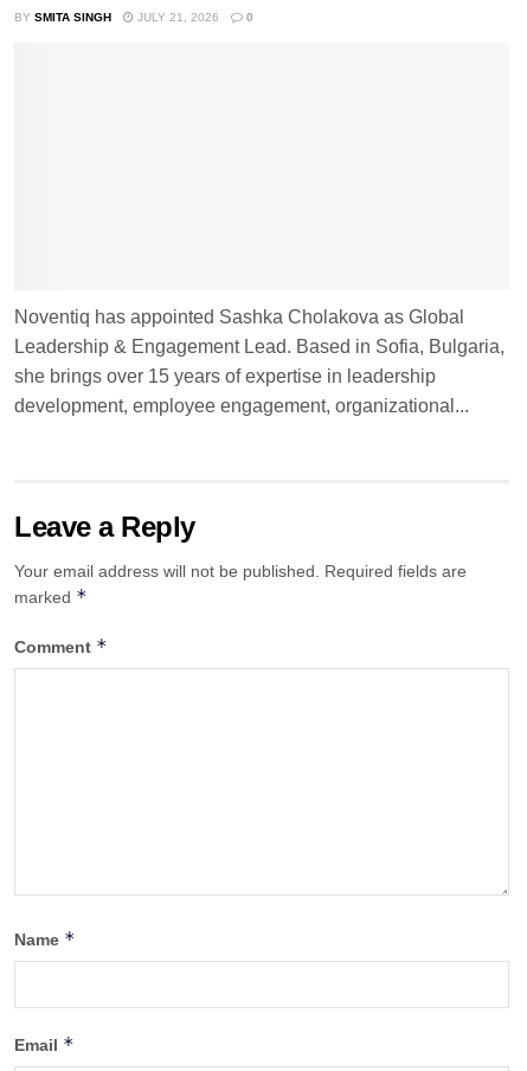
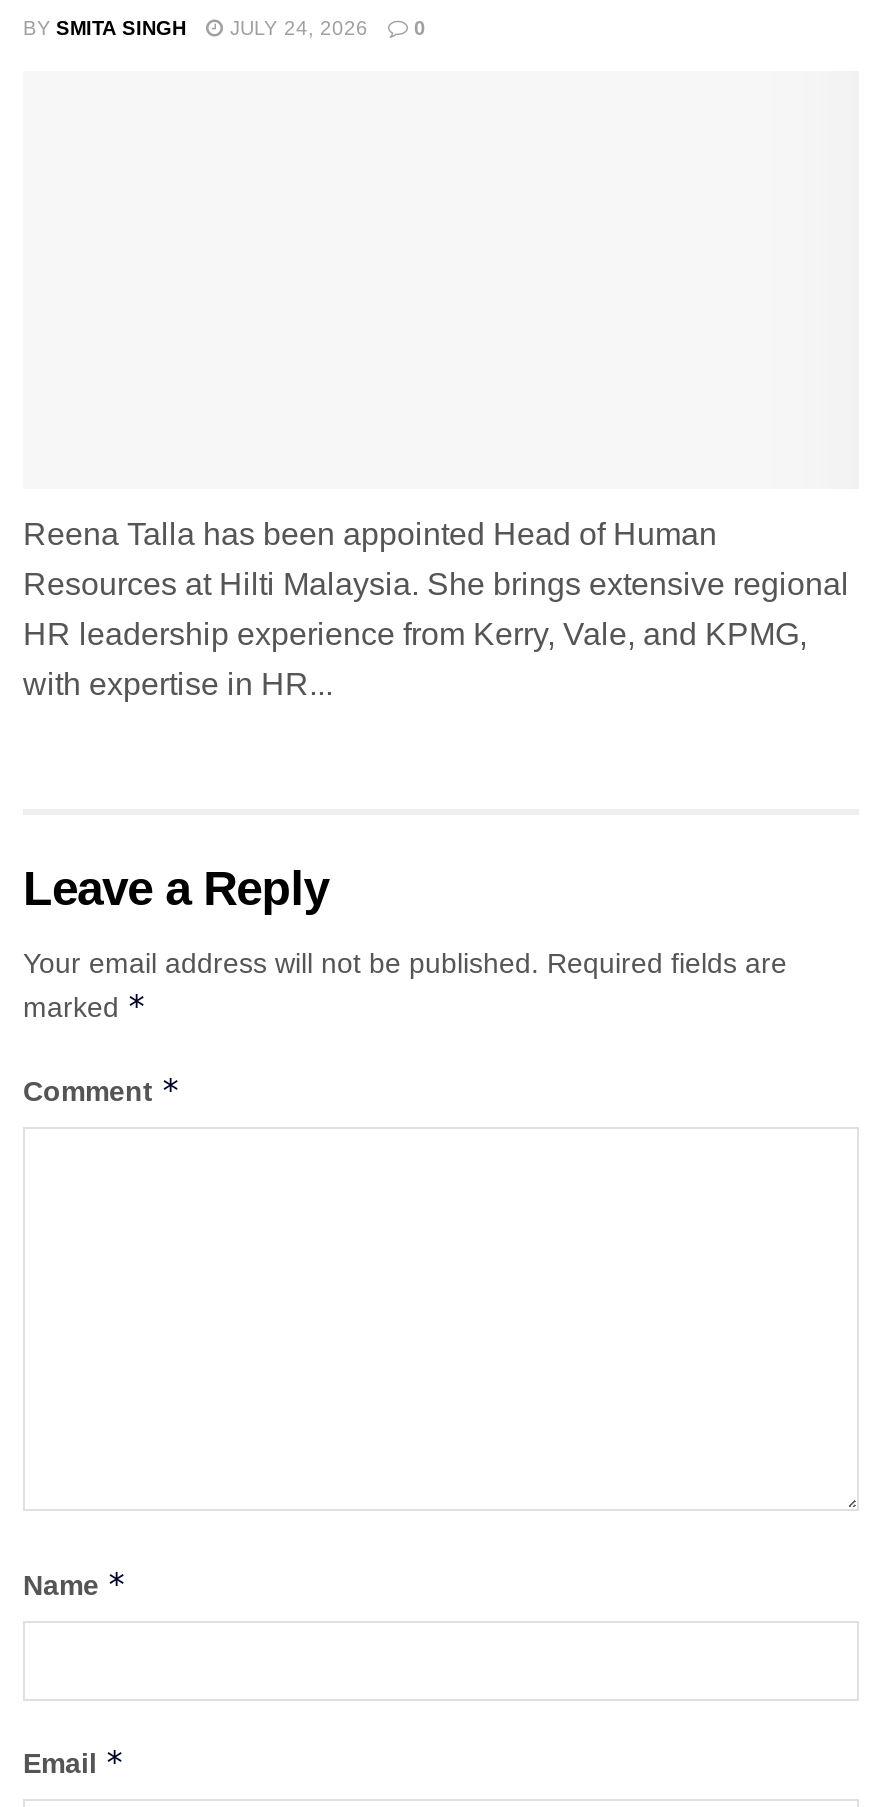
- JULY 21, 2026
+ JULY 24, 2026

- Noventiq has appointed Sashka Cholakova as Global
+ Reena Talla has been appointed Head of Human

- Leadership & Engagement Lead. Based in Sofia, Bulgaria,
+ Resources at Hilti Malaysia. She brings extensive regional

- she brings over 15 years of expertise in leadership
+ HR leadership experience from Kerry, Vale, and KPMG,

- development, employee engagement, organizational...
+ with expertise in HR...
